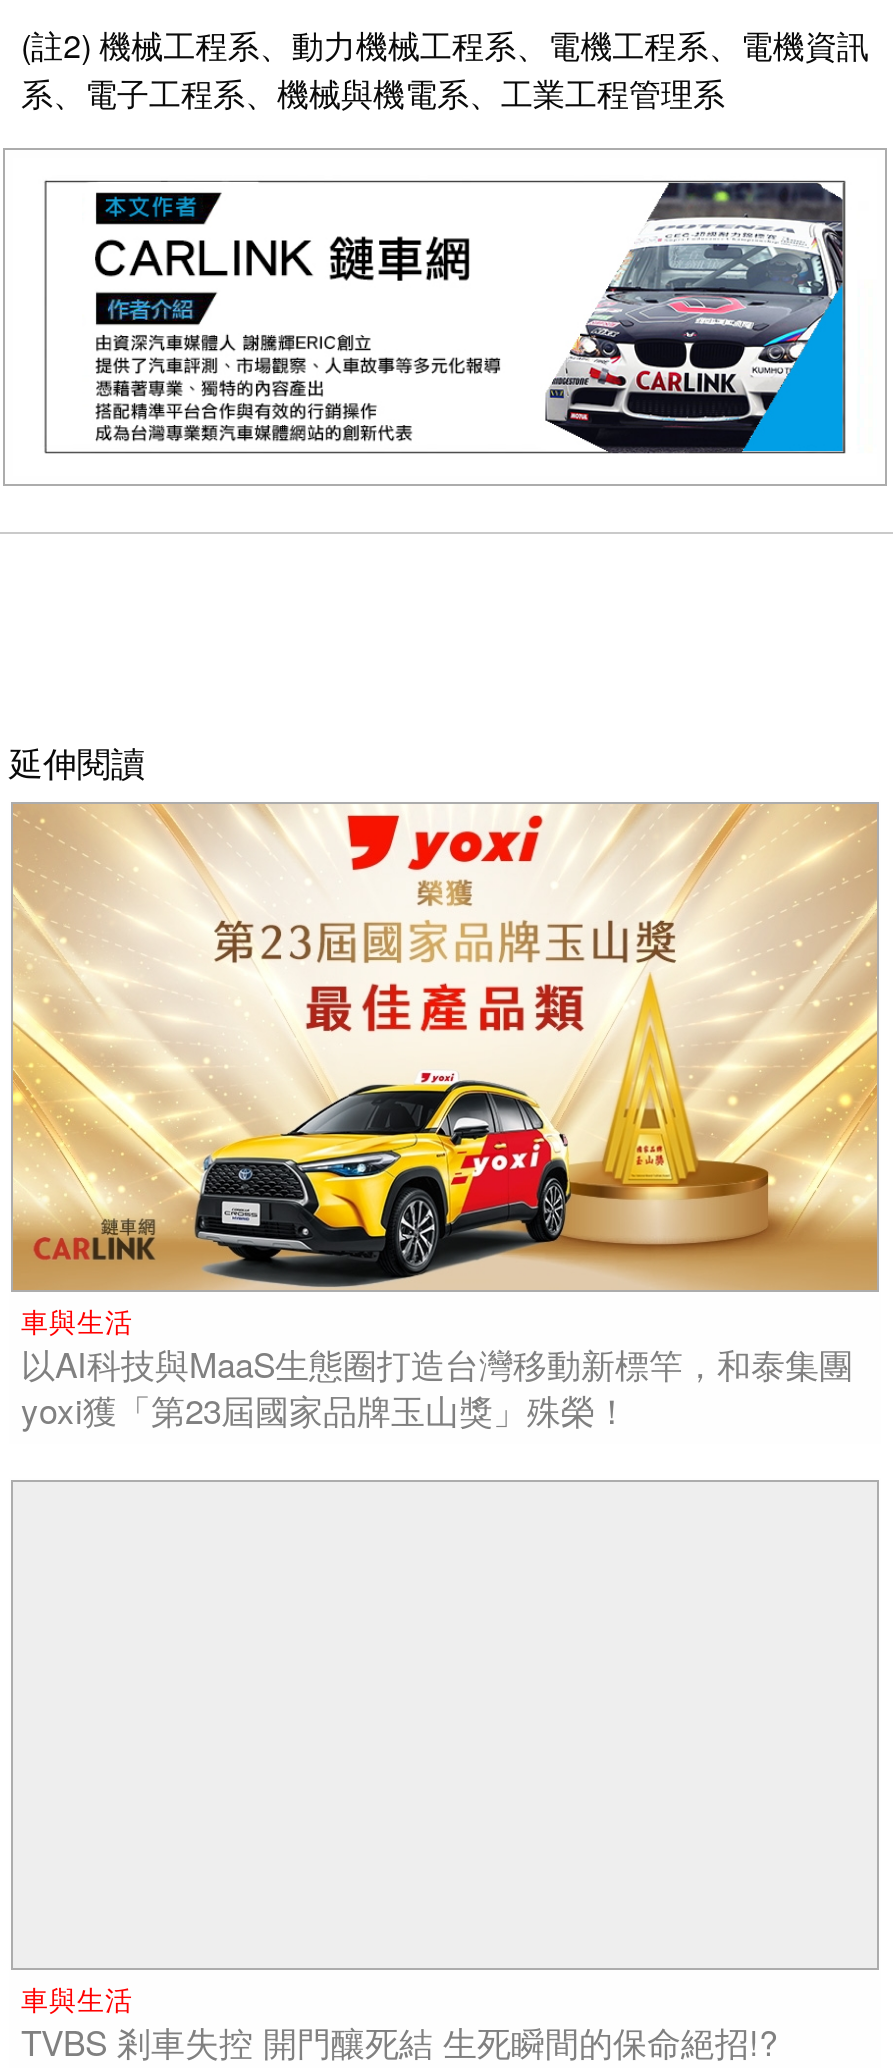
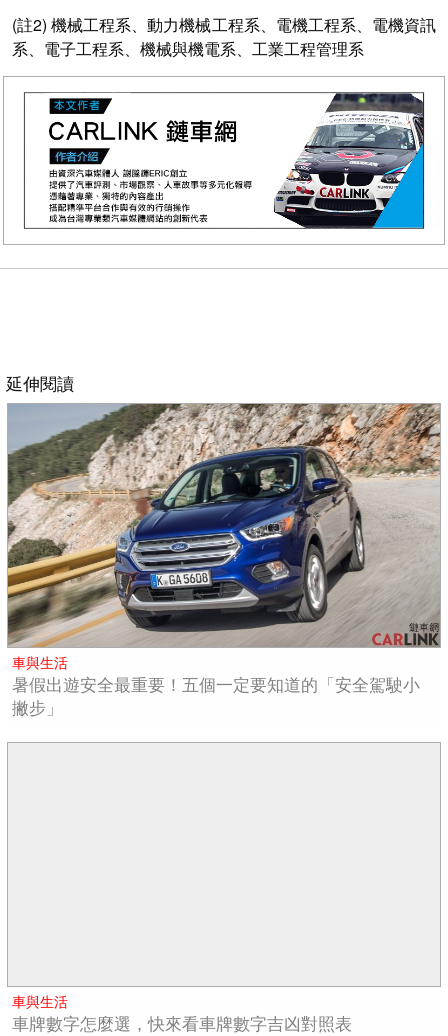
- [image]
- 以AI科技與MaaS生態圈打造台灣移動新標竿，和泰集團
- yoxi獲「第23屆國家品牌玉山獎」殊榮！
+ [image]
+ 暑假出遊安全最重要！五個一定要知道的「安全駕駛小
+ 撇步」

- TVBS 剎車失控 開門釀死結 生死瞬間的保命絕招!?
+ 車牌數字怎麼選，快來看車牌數字吉凶對照表
